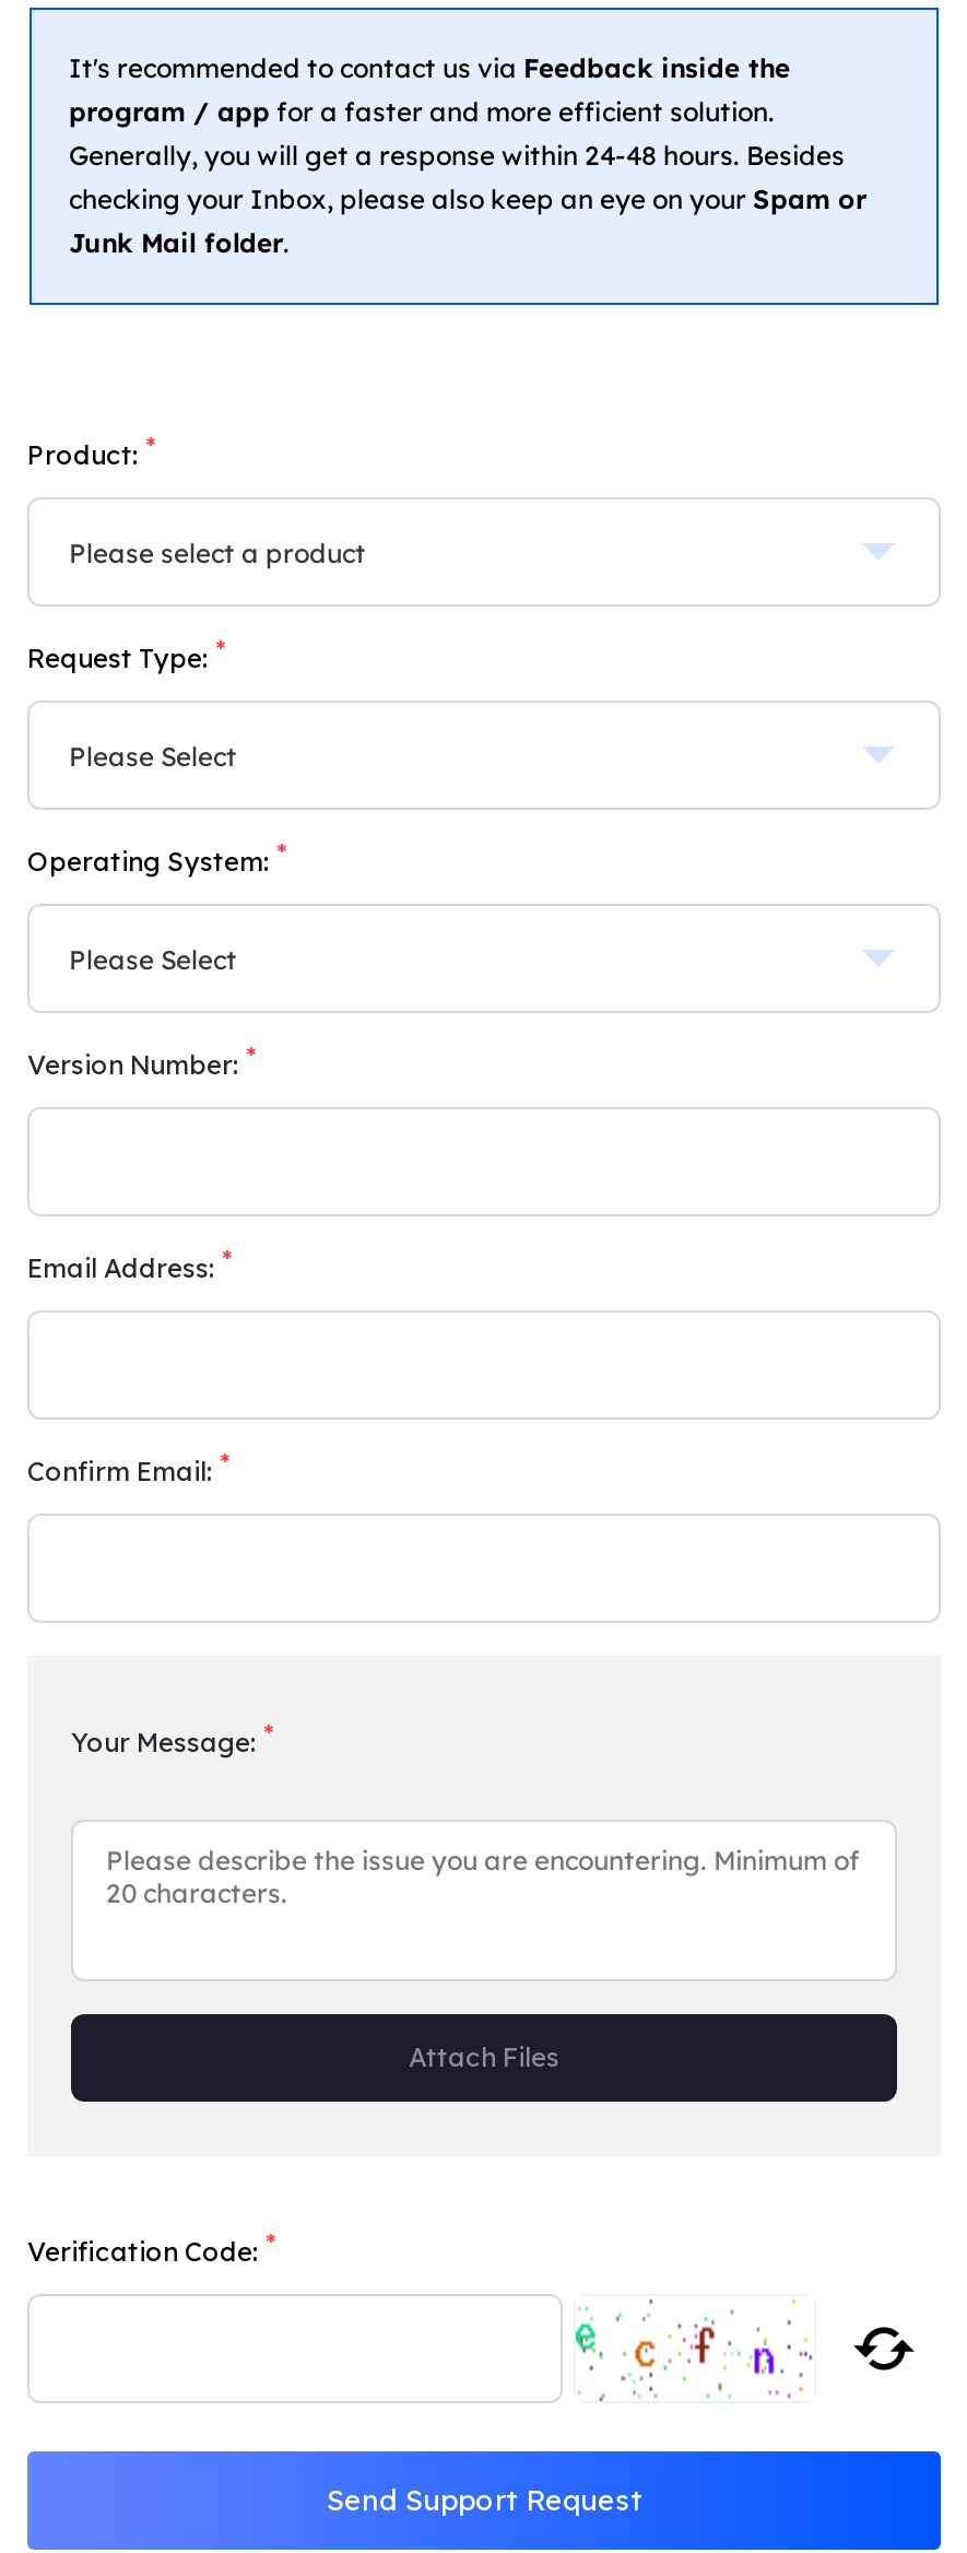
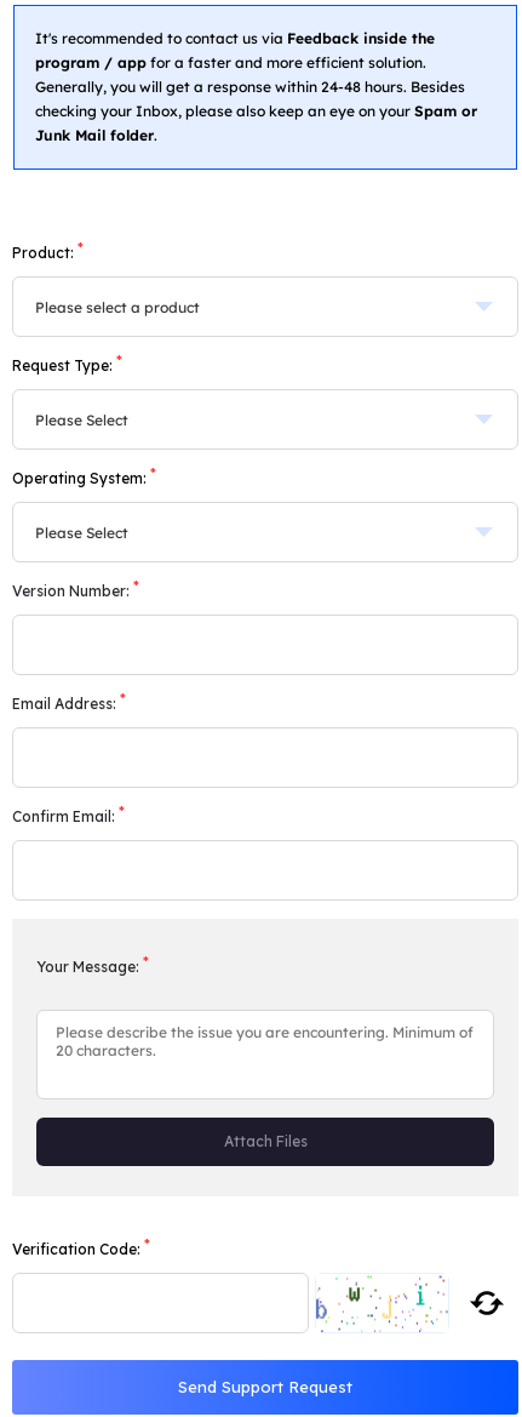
- [image]
+ [image]
